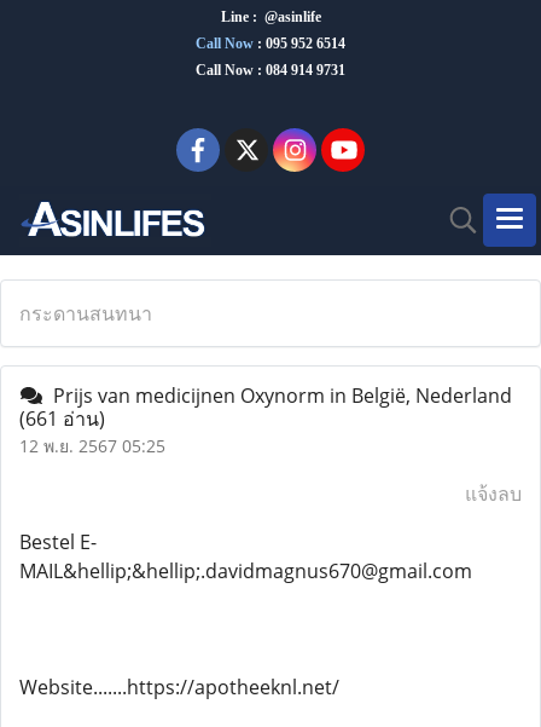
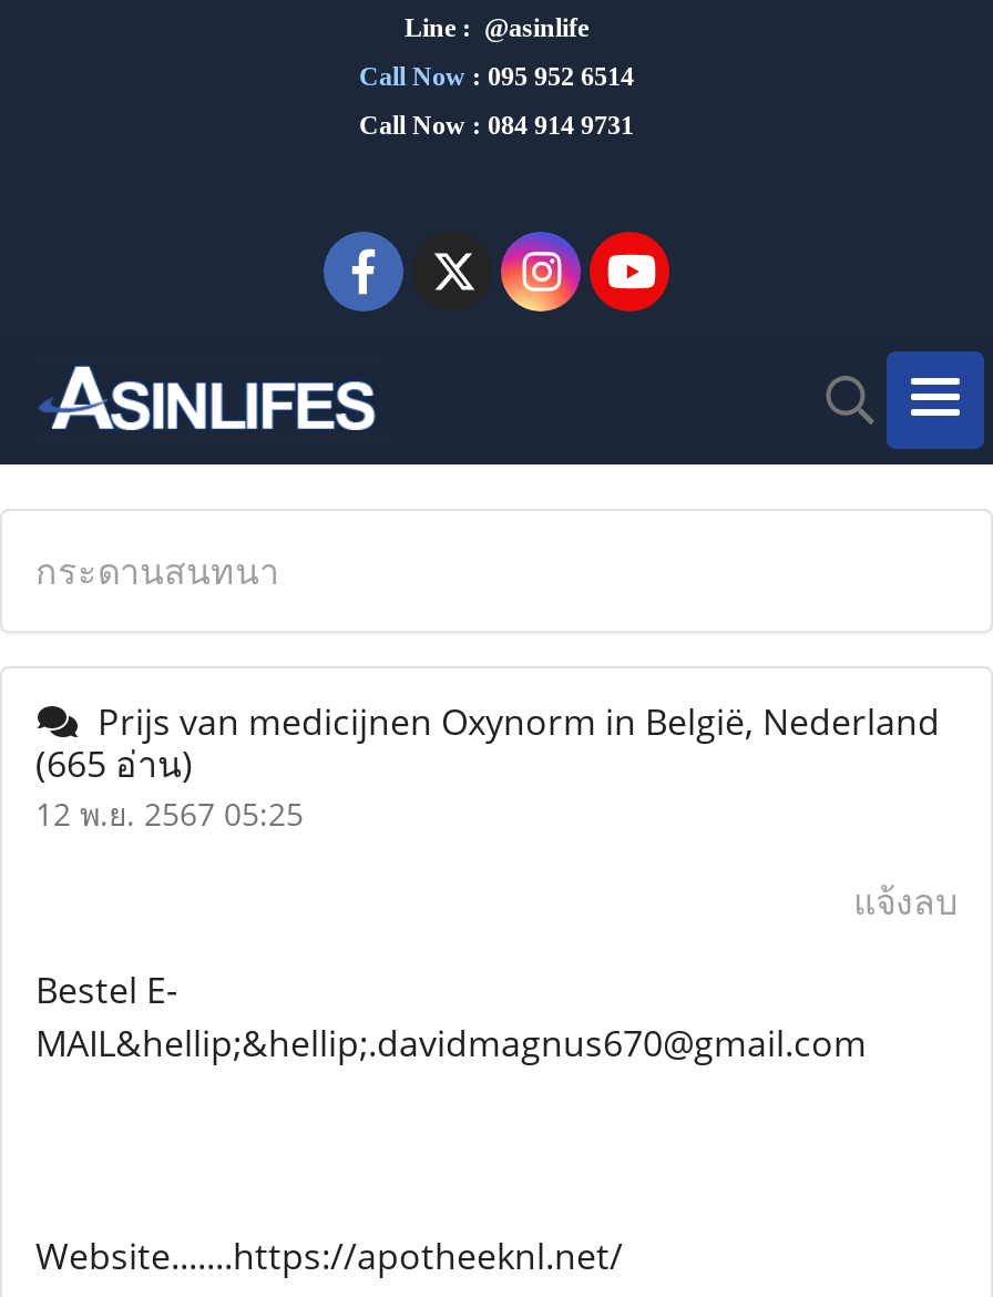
- (661 อ่าน)
+ (665 อ่าน)
